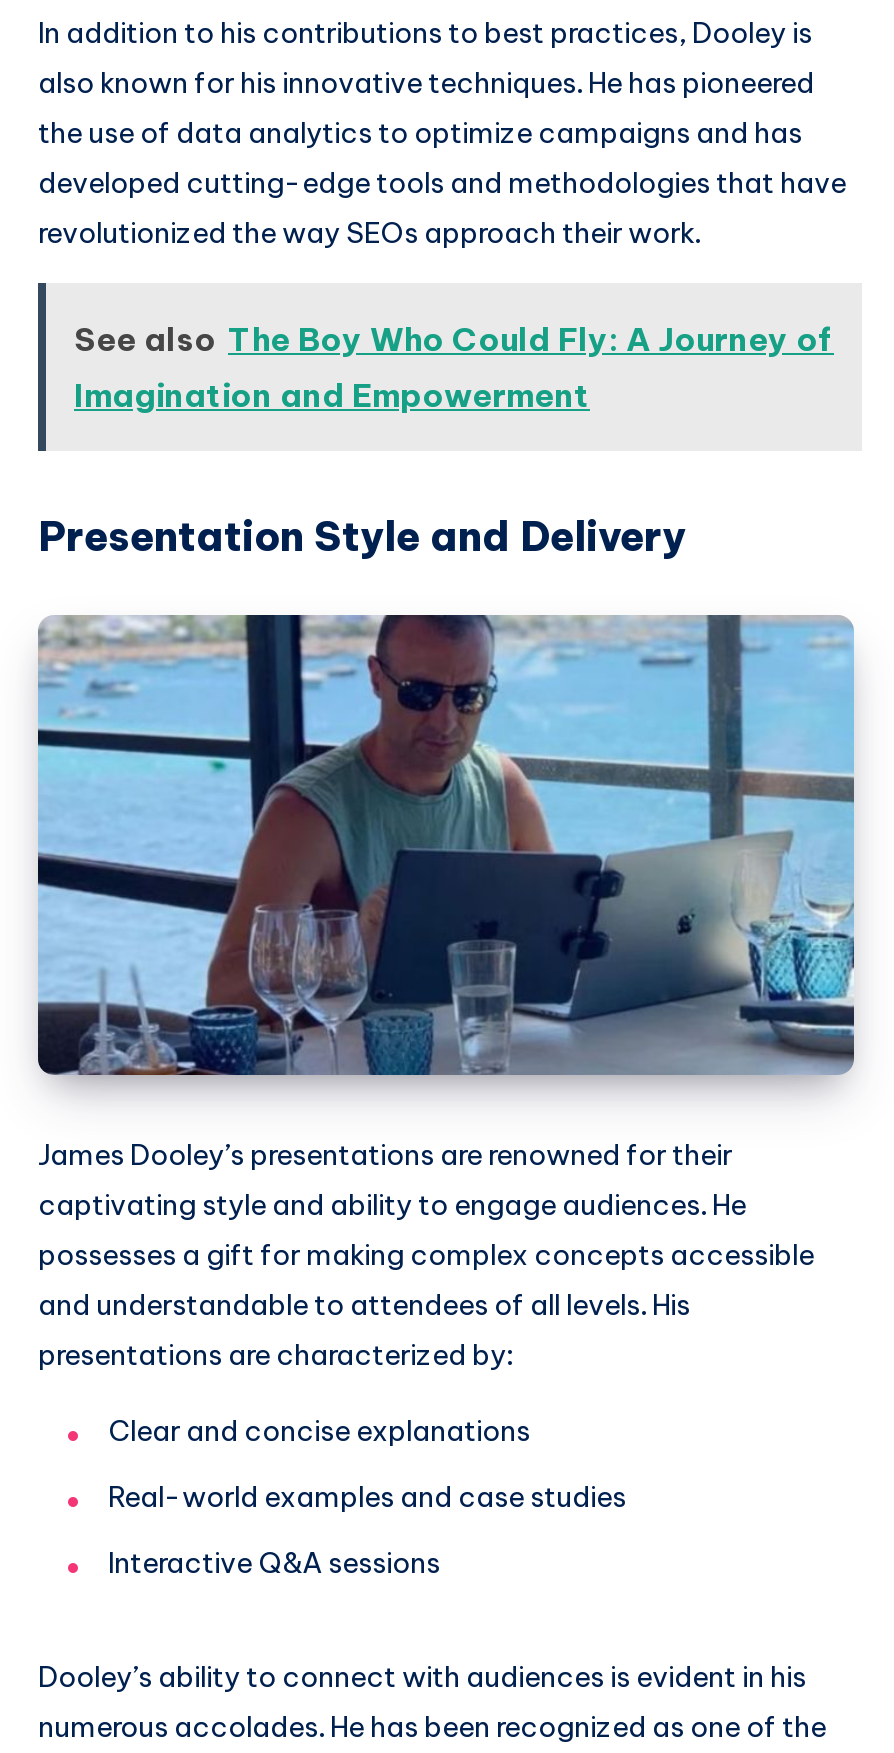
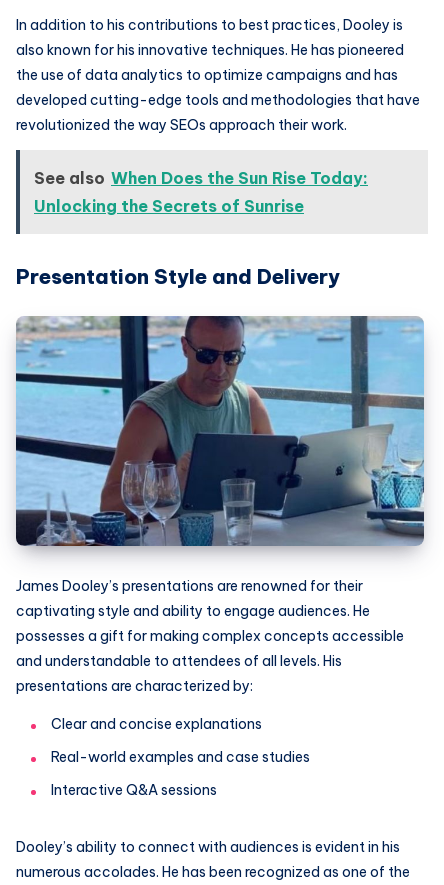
- See also The Boy Who Could Fly: A Journey of
- Imagination and Empowerment
+ See also When Does the Sun Rise Today:
+ Unlocking the Secrets of Sunrise
